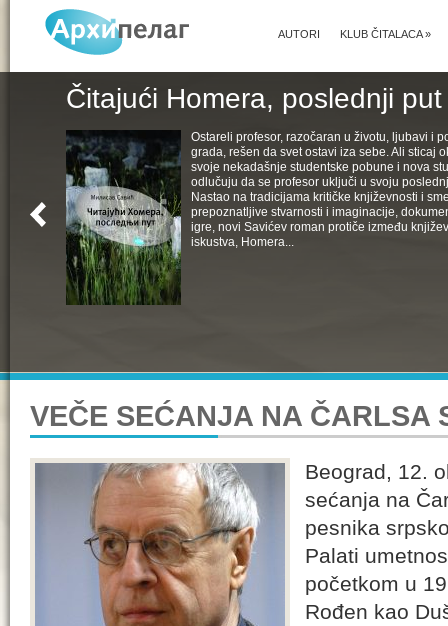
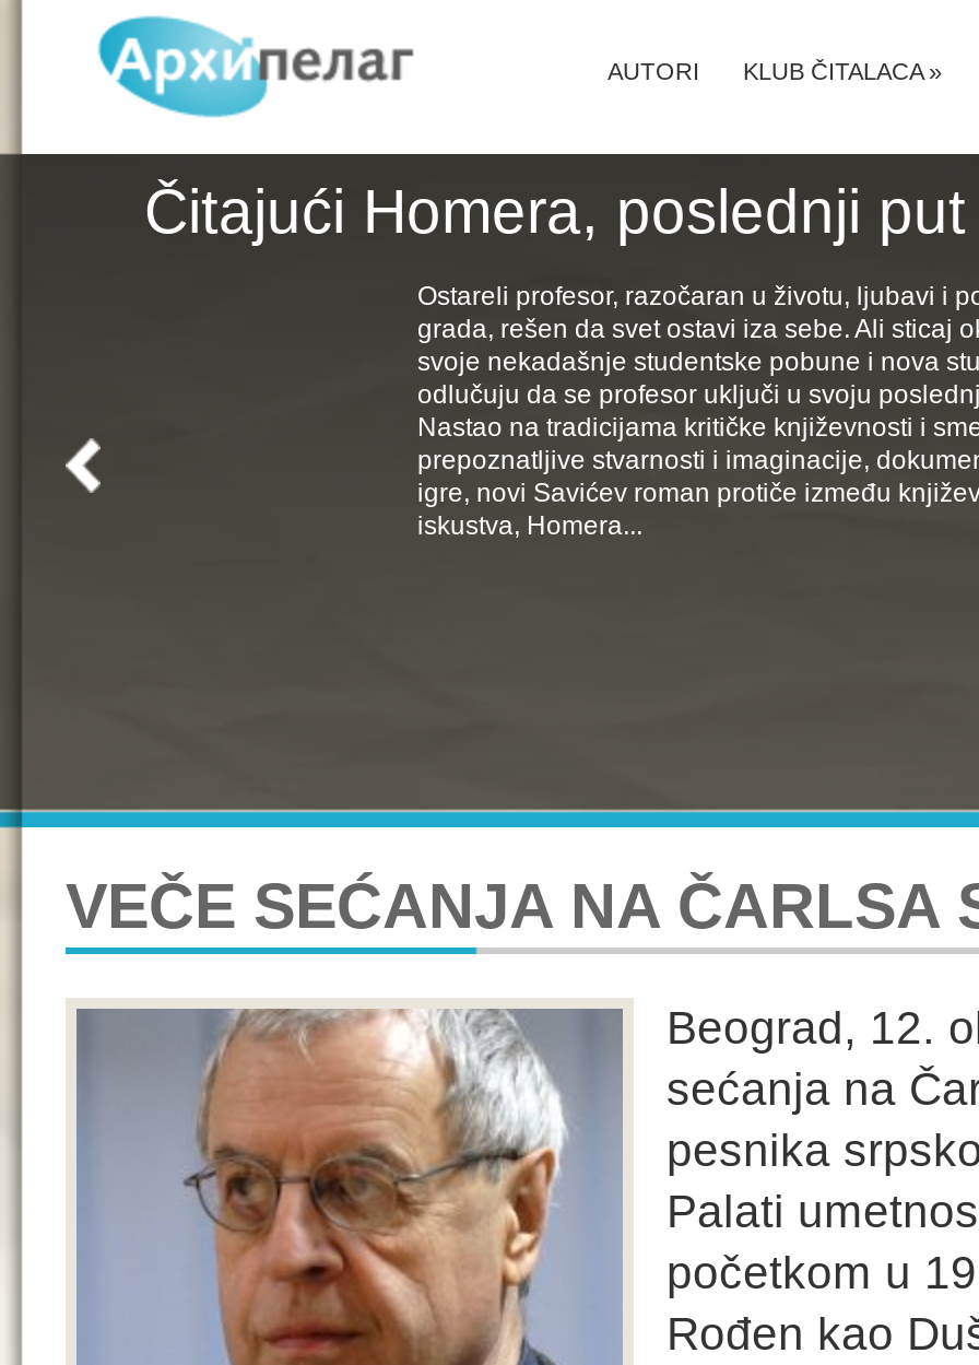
- [image]
